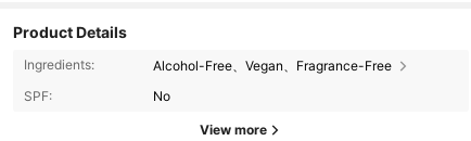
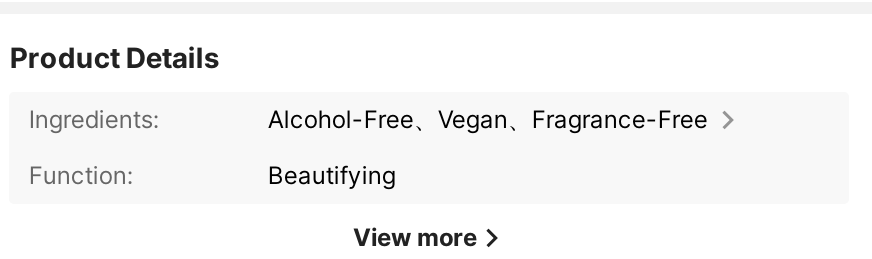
- SPF:
- No
+ Function:
+ Beautifying
